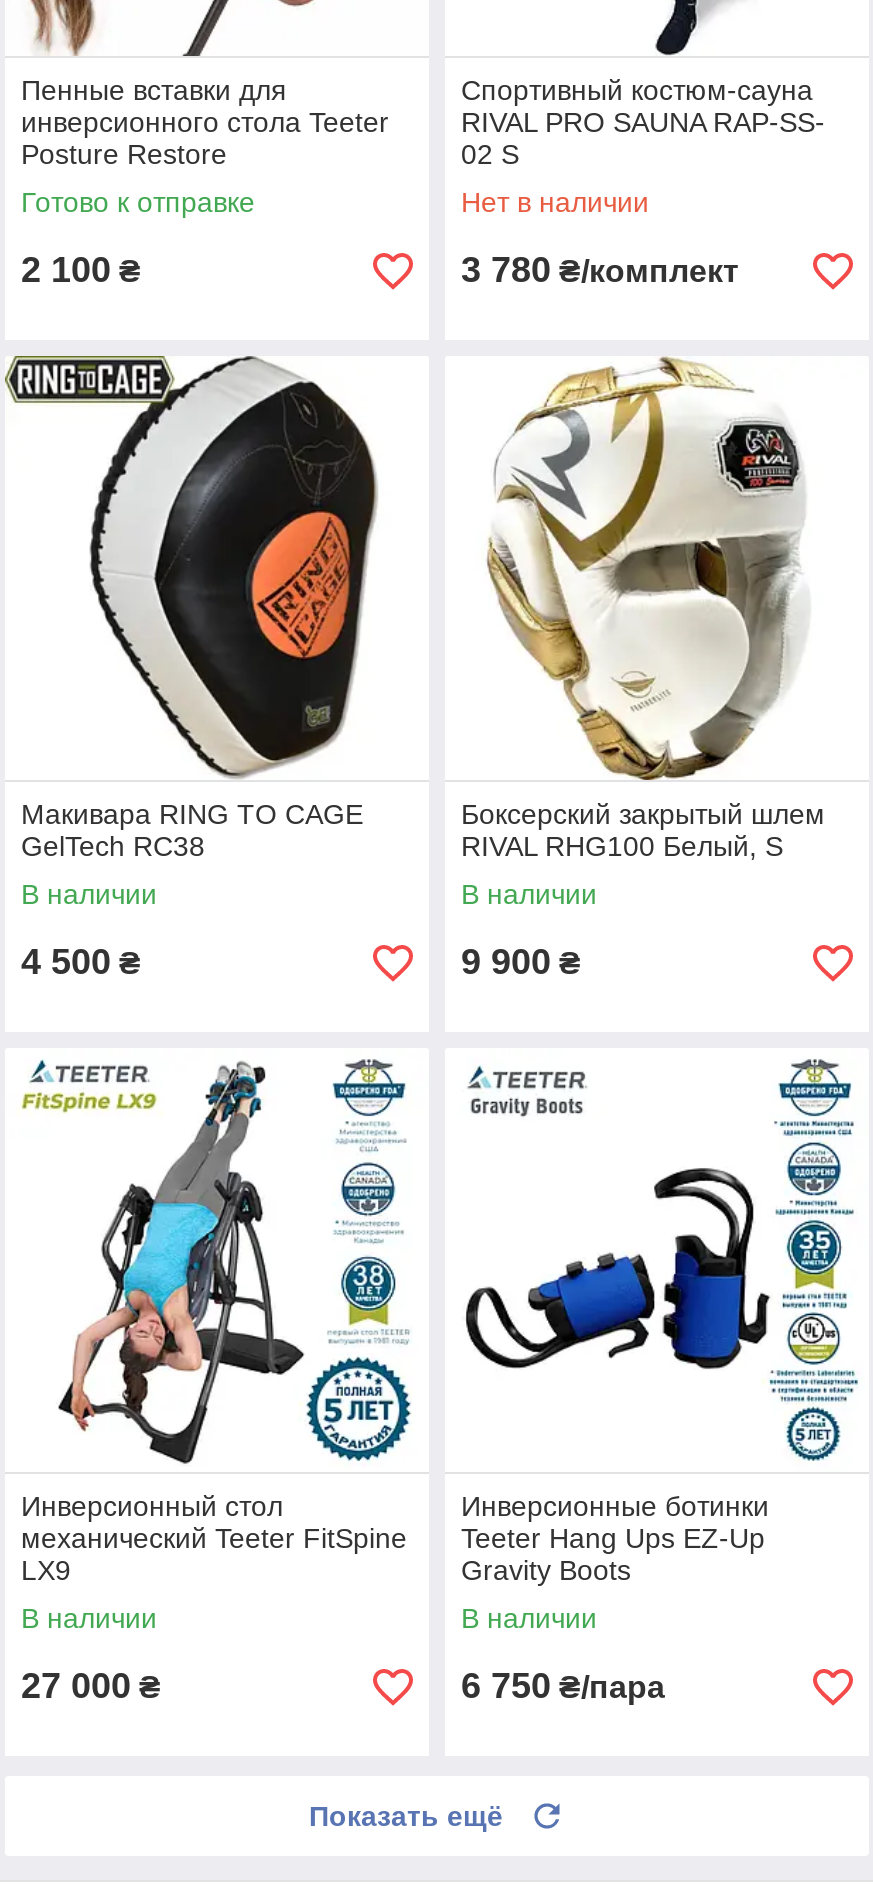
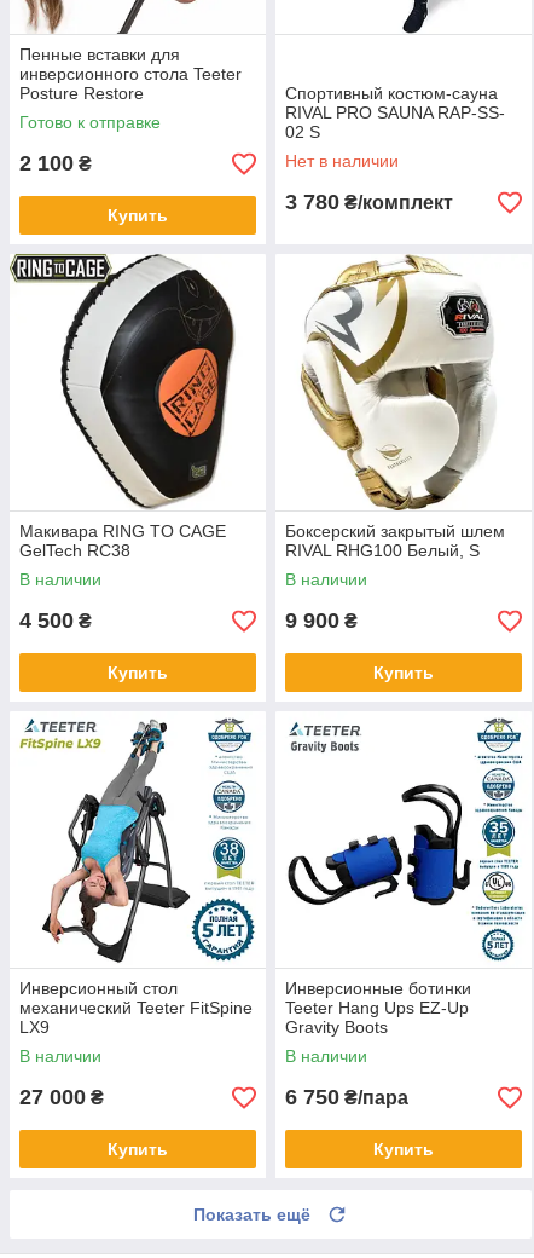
+ Купить

+ Купить

+ Купить

+ Купить

+ Купить
